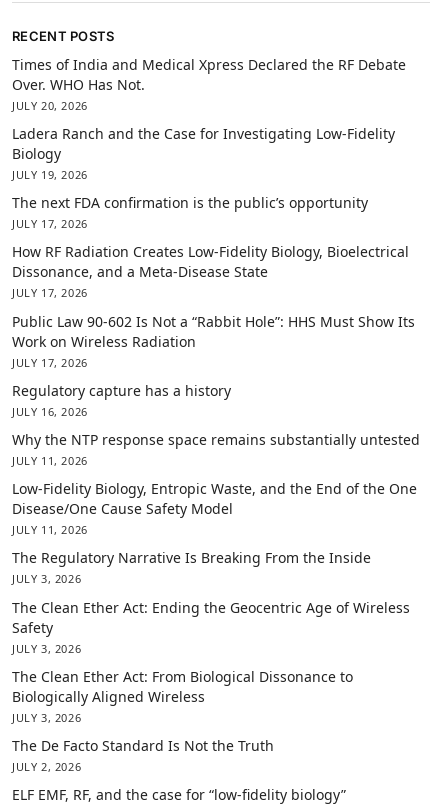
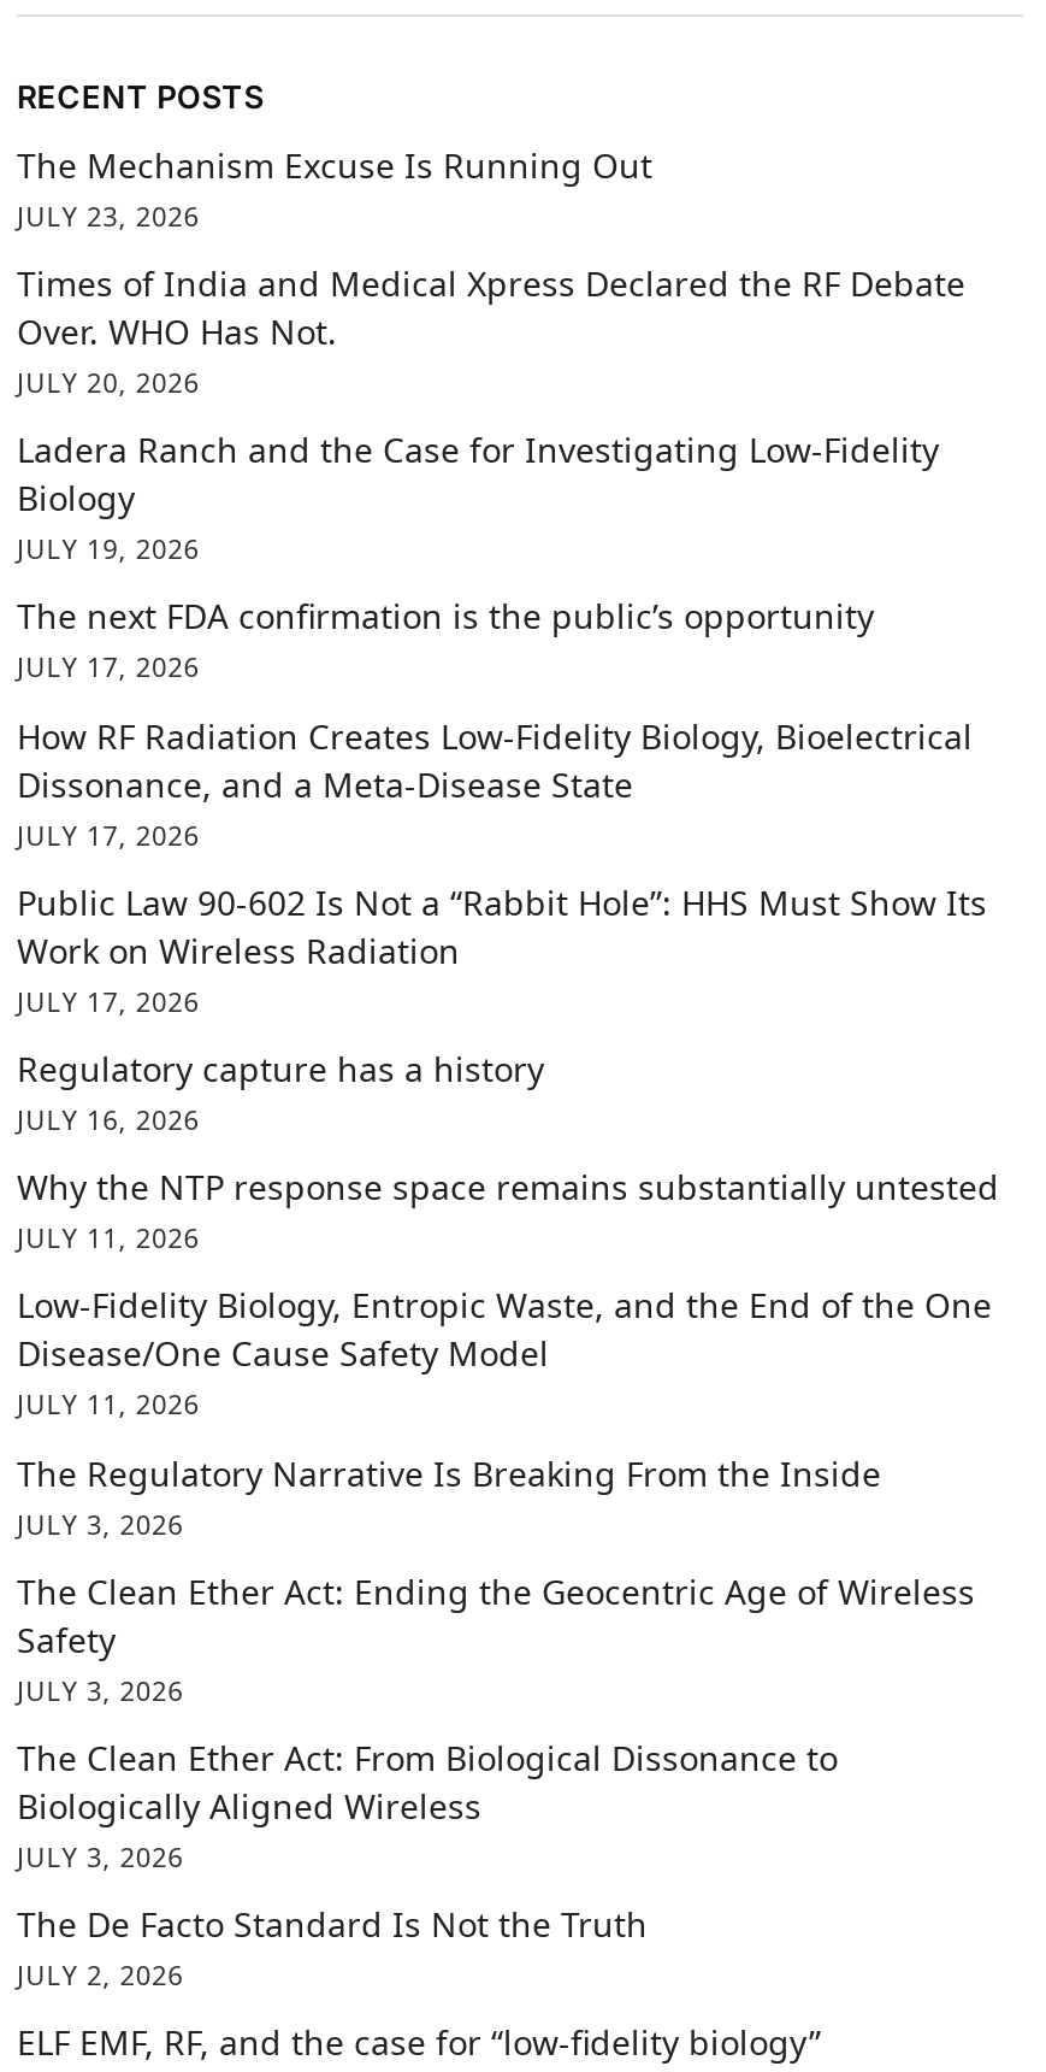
+ The Mechanism Excuse Is Running Out
+ JULY 23, 2026
